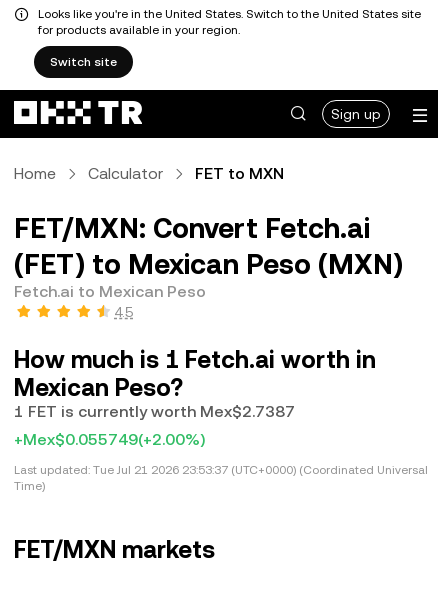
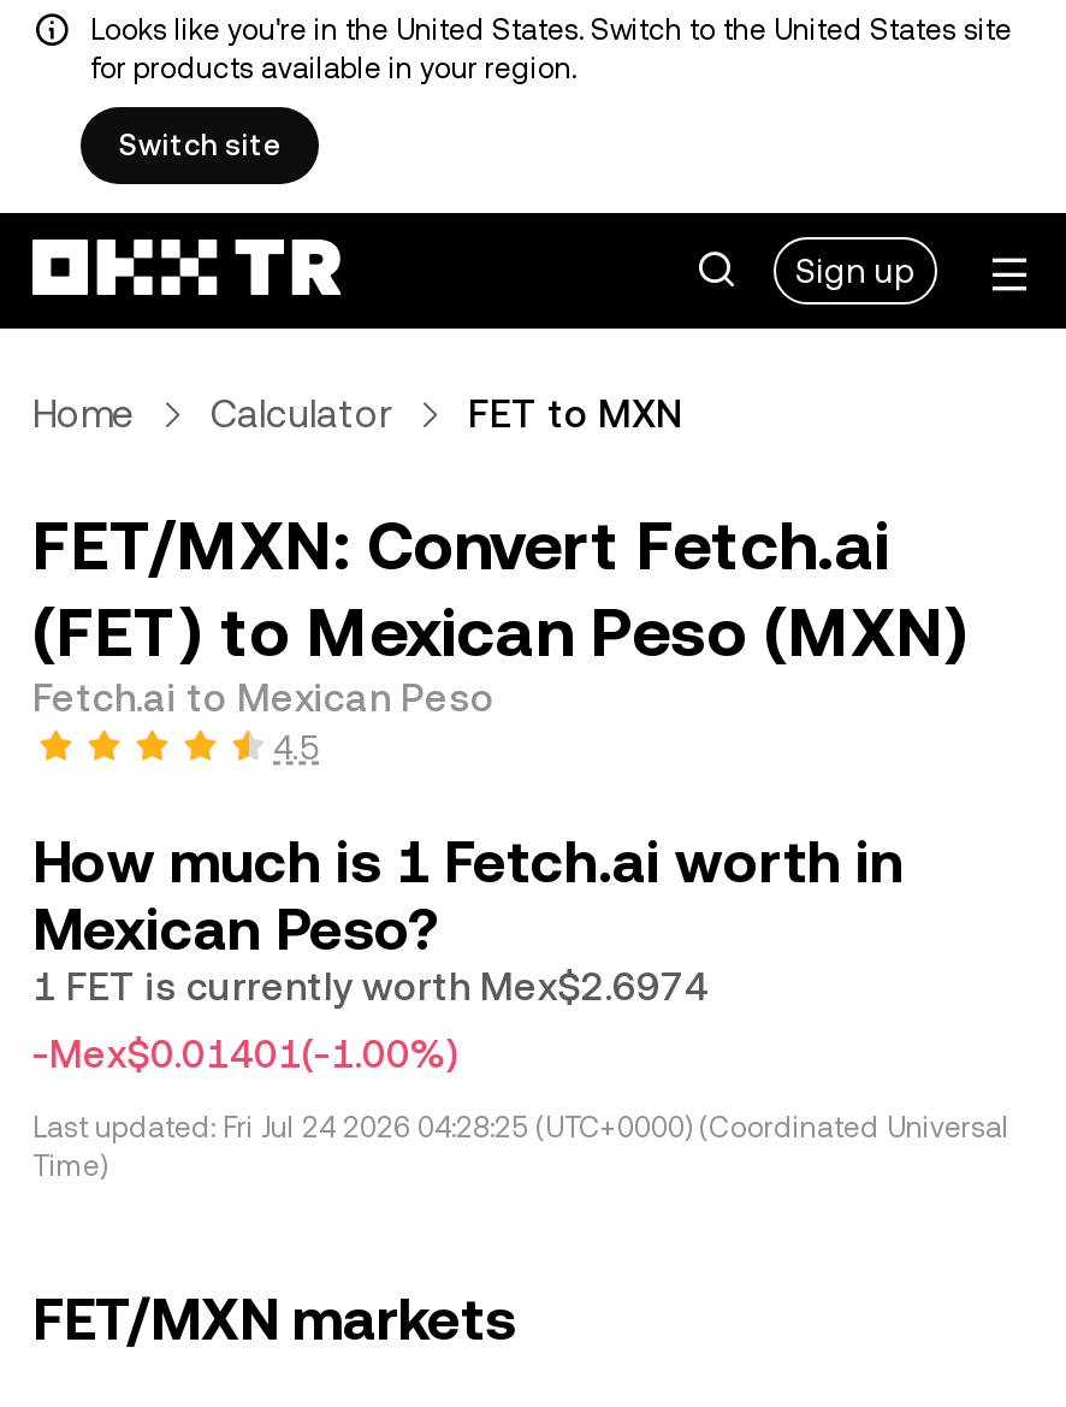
- 1 FET is currently worth Mex$2.7387
+ 1 FET is currently worth Mex$2.6974

- +Mex$0.055749(+2.00%)
+ -Mex$0.01401(-1.00%)

- Last updated: Tue Jul 21 2026 23:53:37 (UTC+0000) (Coordinated Universal
+ Last updated: Fri Jul 24 2026 04:28:25 (UTC+0000) (Coordinated Universal
